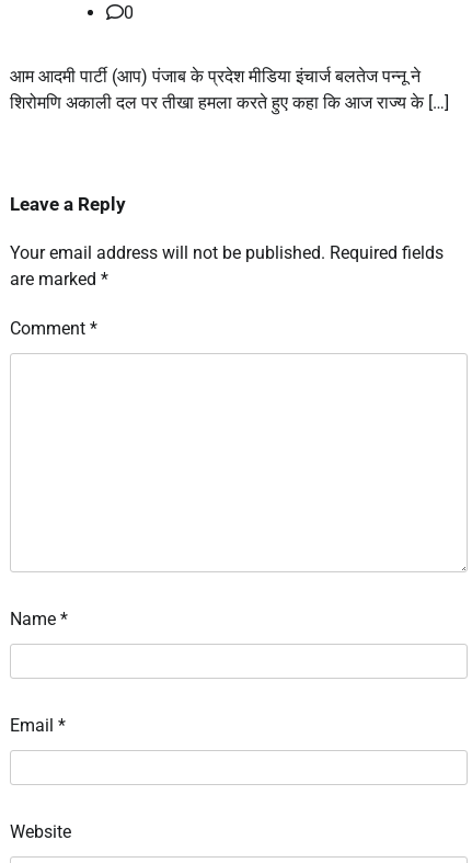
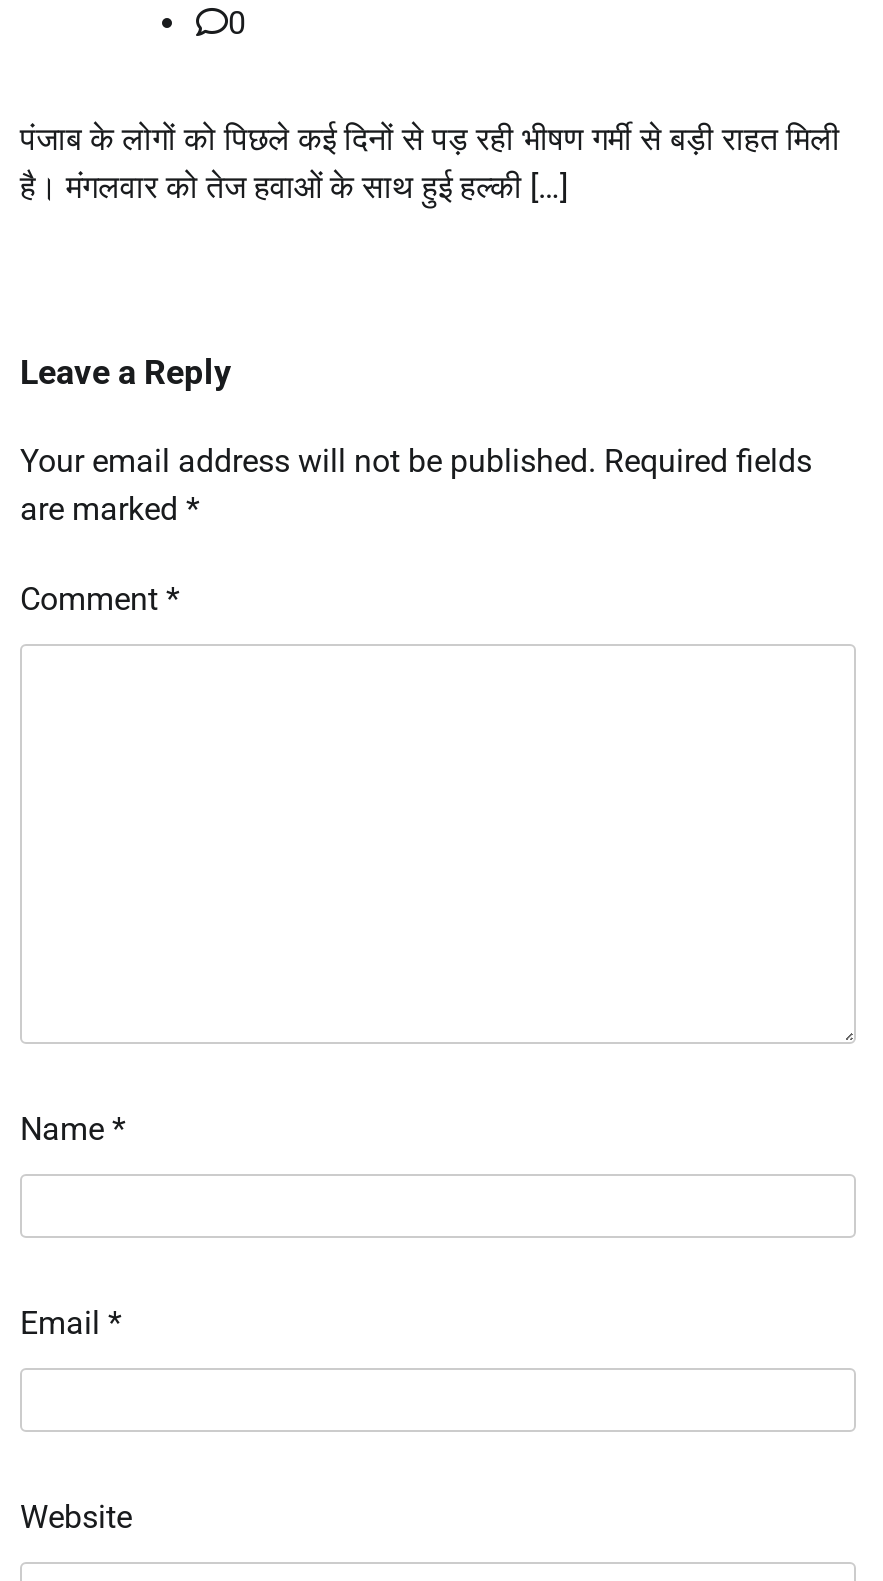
- आम आदमी पार्टी (आप) पंजाब के प्रदेश मीडिया इंचार्ज बलतेज पन्नू ने
- शिरोमणि अकाली दल पर तीखा हमला करते हुए कहा कि आज राज्य के […]
+ पंजाब के लोगों को पिछले कई दिनों से पड़ रही भीषण गर्मी से बड़ी राहत मिली
+ है। मंगलवार को तेज हवाओं के साथ हुई हल्की […]
